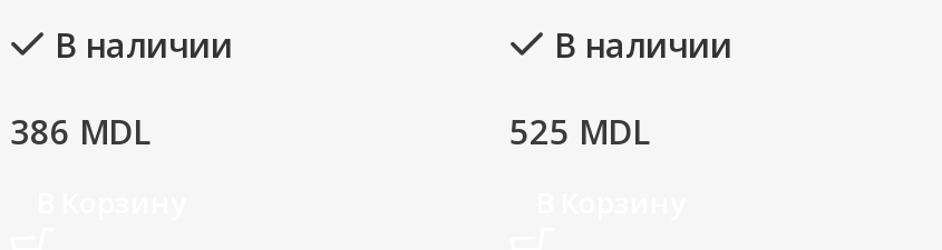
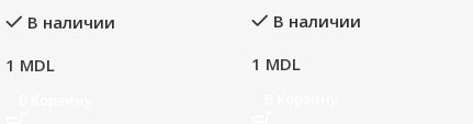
- 386 MDL
+ 1 MDL

- 525 MDL
+ 1 MDL
